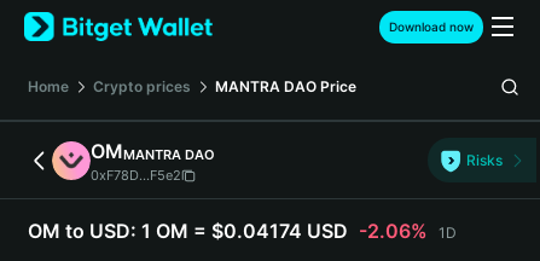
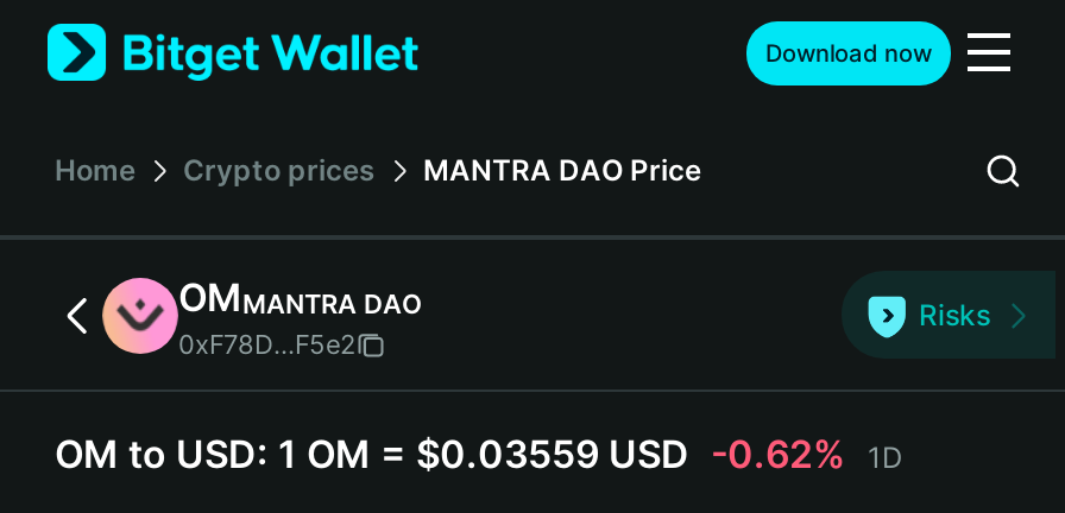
- OM to USD: 1 OM = $0.04174 USD -2.06% 1D
+ OM to USD: 1 OM = $0.03559 USD -0.62% 1D
